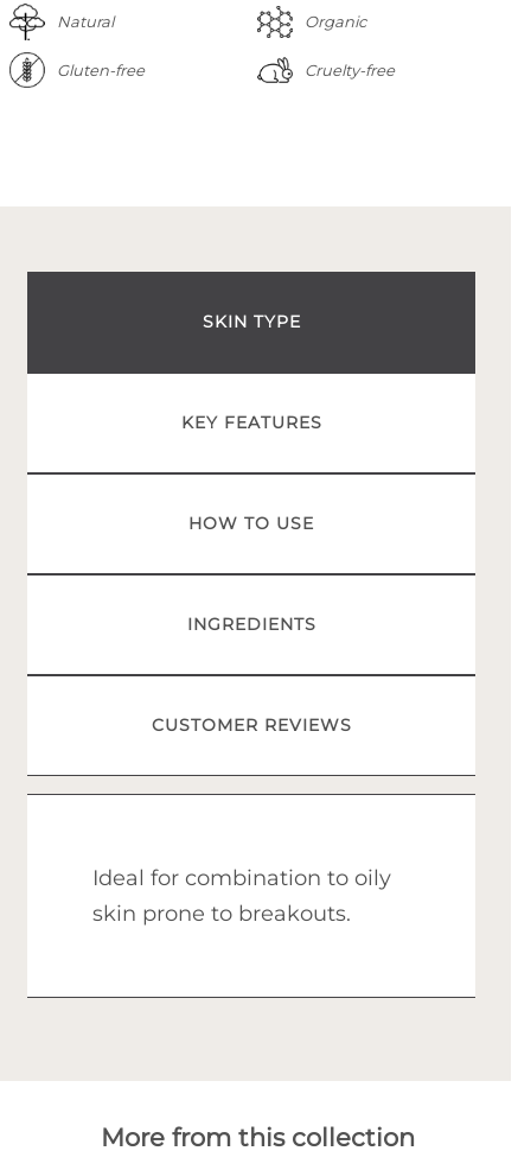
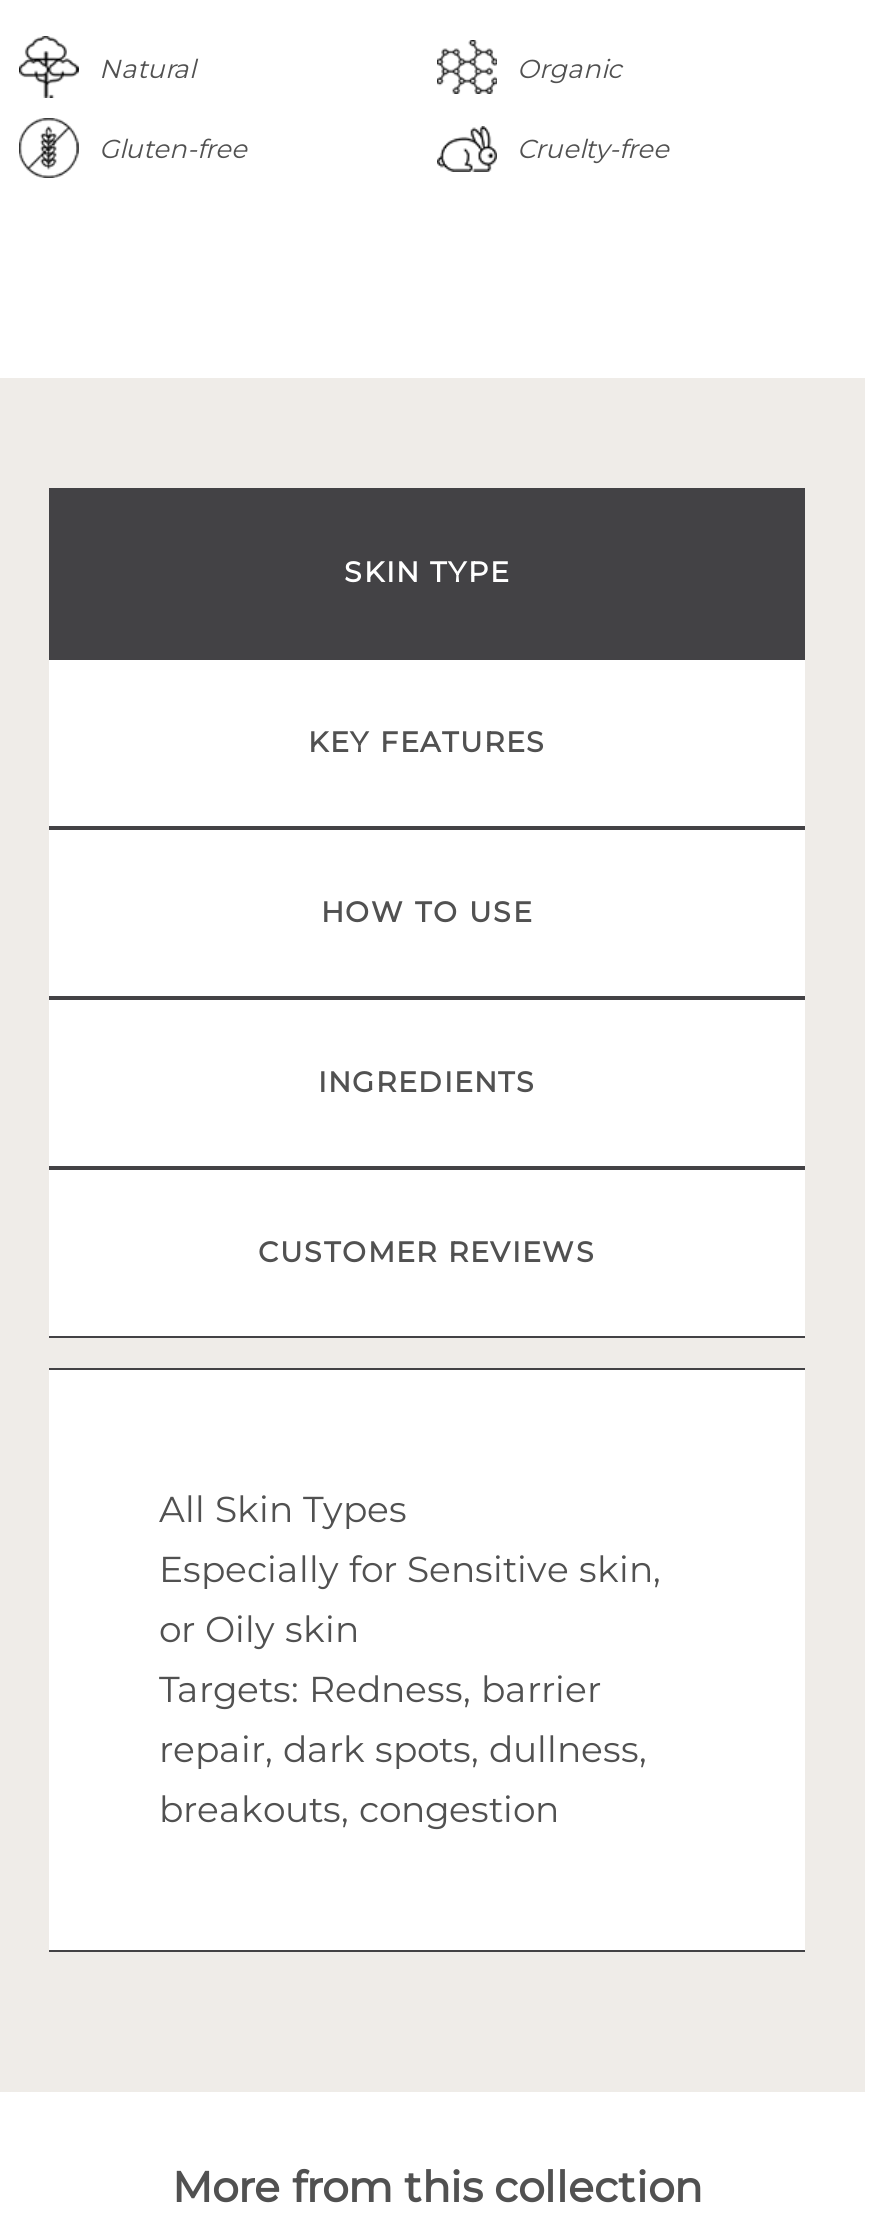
- Ideal for combination to oily
- skin prone to breakouts.
+ All Skin Types
+ Especially for Sensitive skin,
+ or Oily skin
+ Targets: Redness, barrier
+ repair, dark spots, dullness,
+ breakouts, congestion
